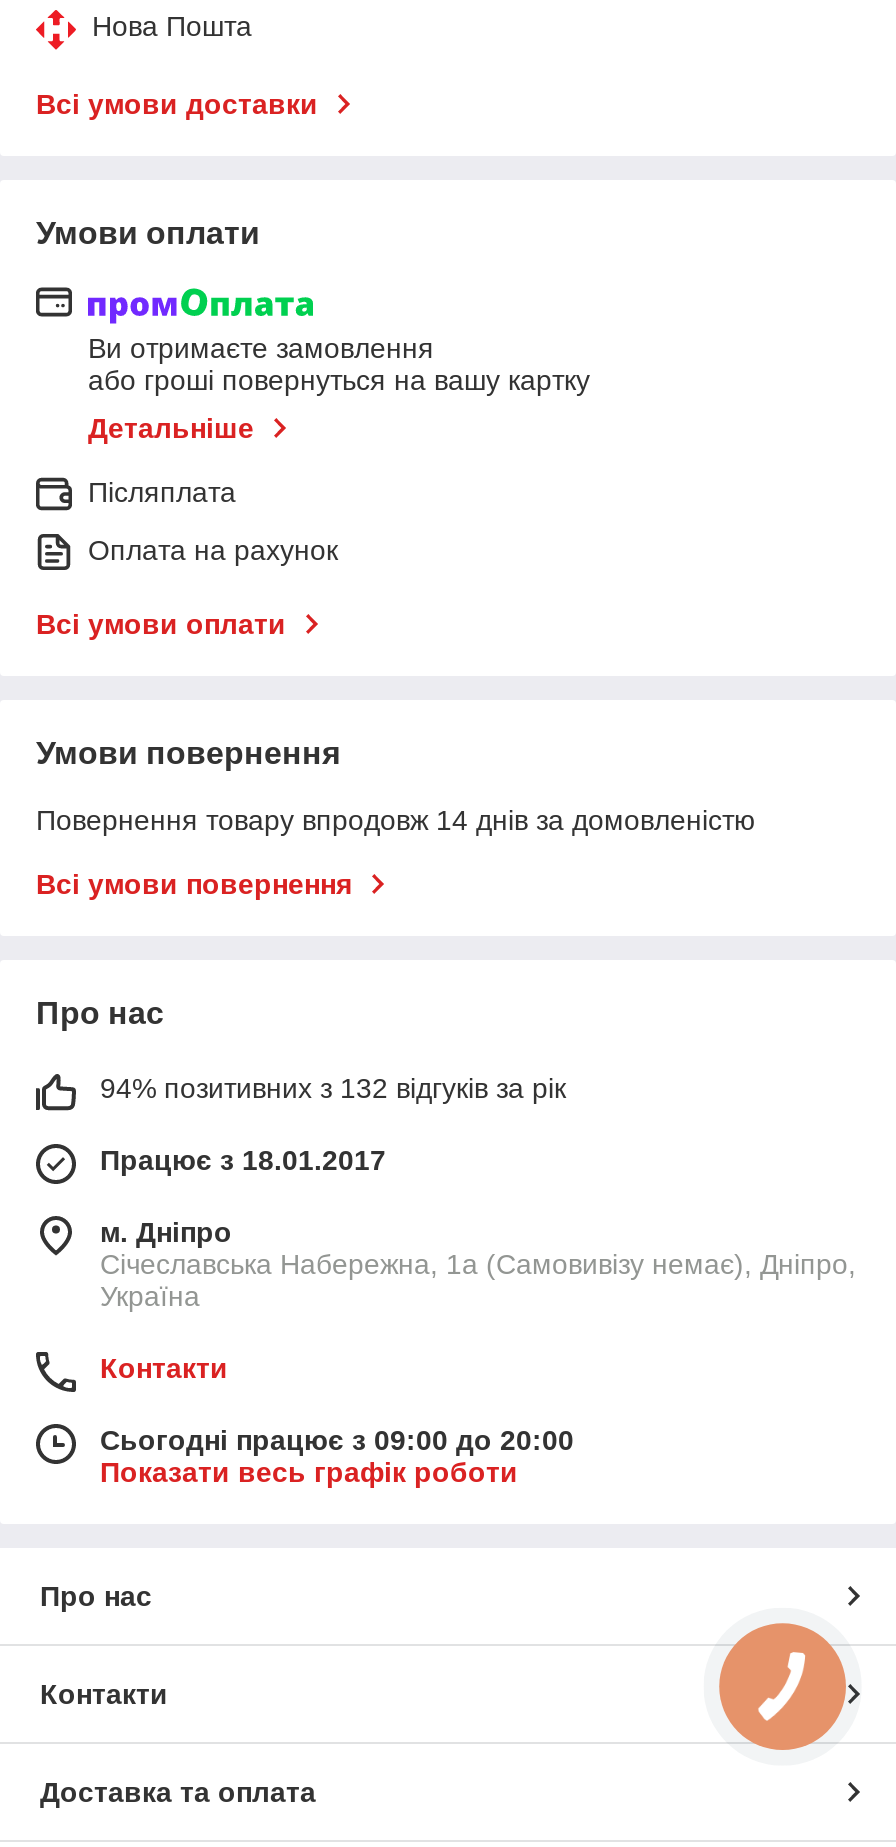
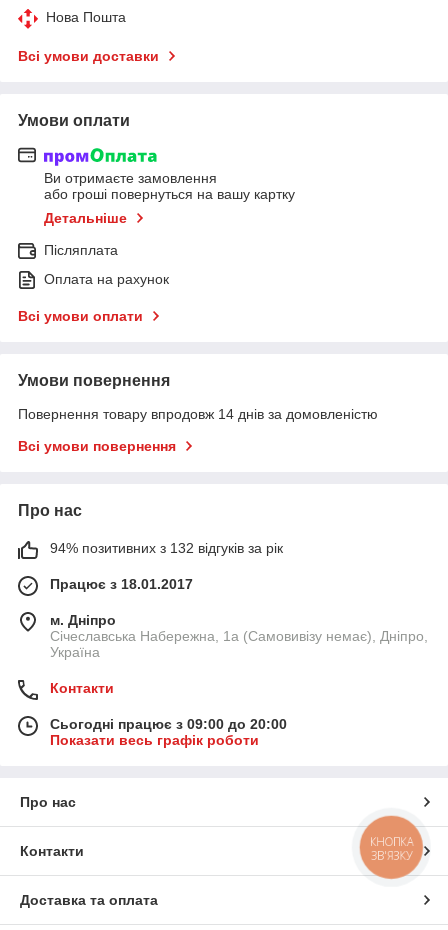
+ КНОПКА
+ ЗВ'ЯЗКУ
